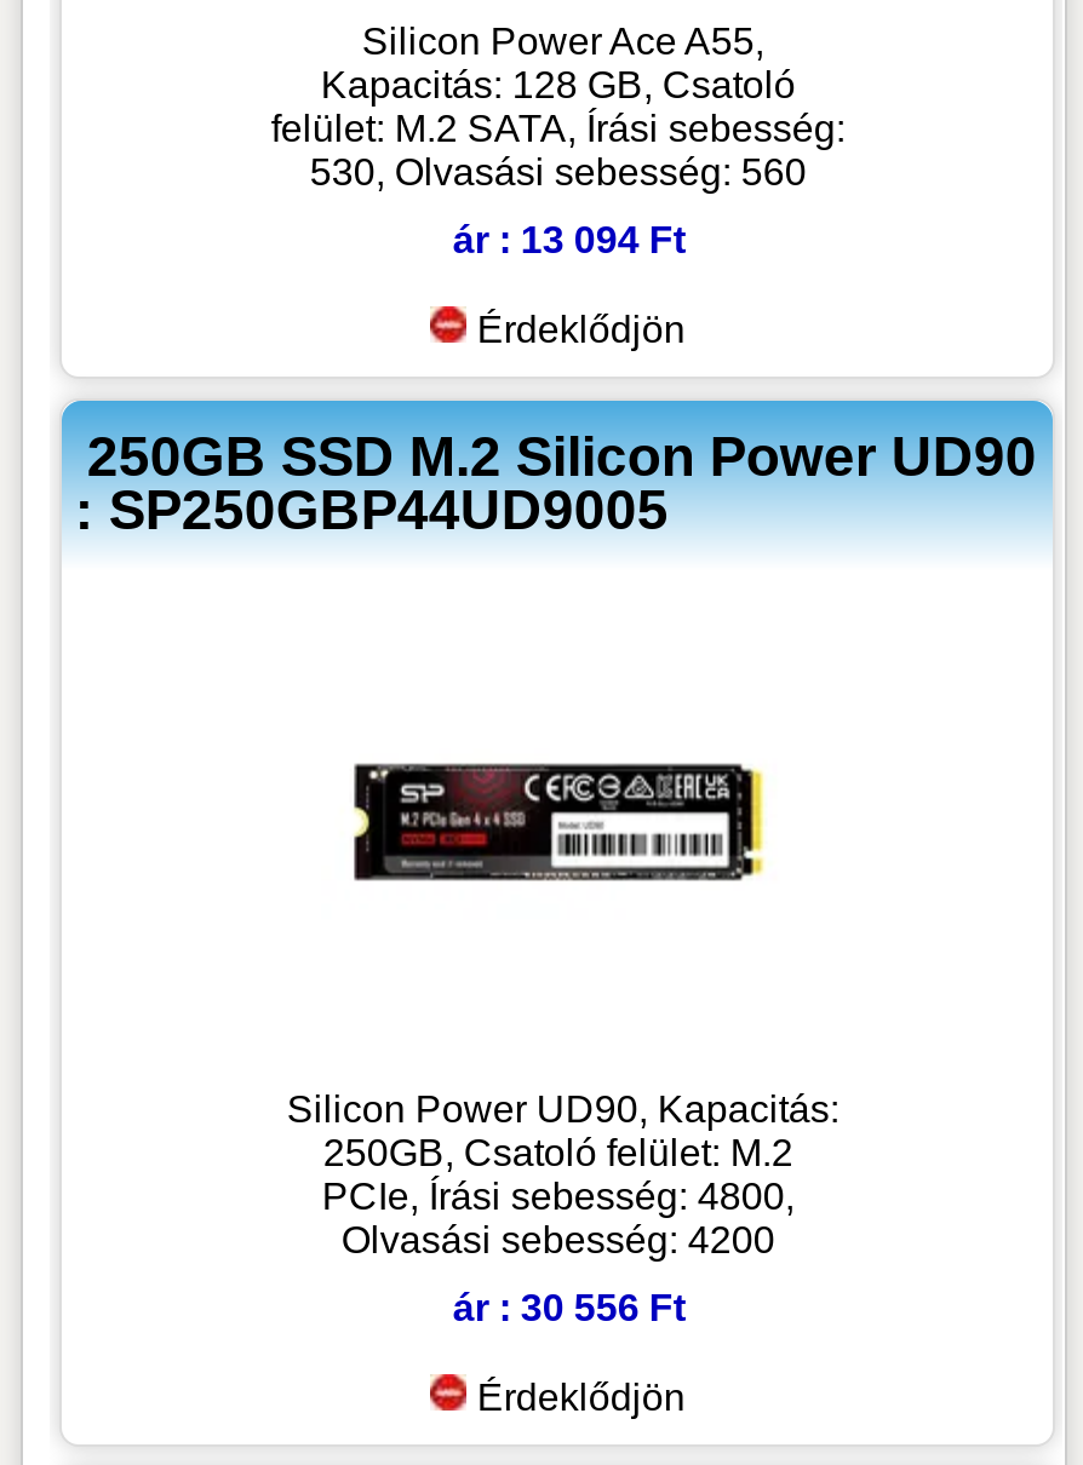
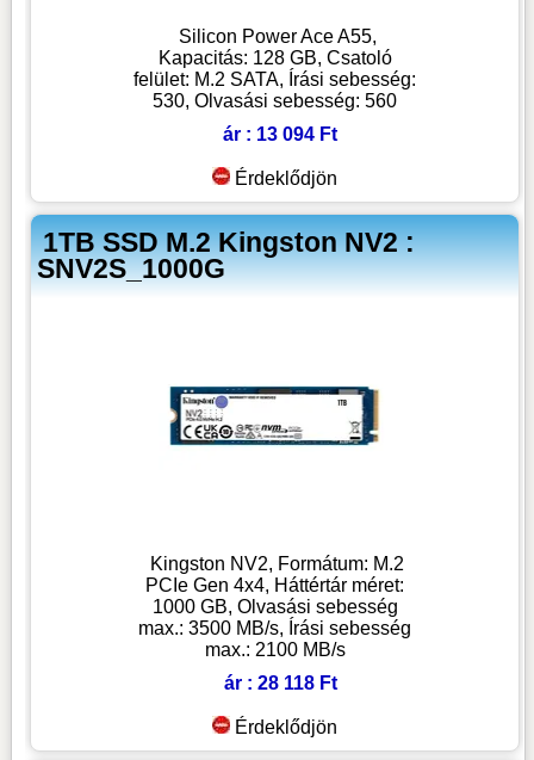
- 250GB SSD M.2 Silicon Power UD90
- : SP250GBP44UD9005
+ 1TB SSD M.2 Kingston NV2 :
+ SNV2S_1000G

- [image]
+ [image]

- Silicon Power UD90, Kapacitás:
- 250GB, Csatoló felület: M.2
- PCIe, Írási sebesség: 4800,
- Olvasási sebesség: 4200
+ Kingston NV2, Formátum: M.2
+ PCIe Gen 4x4, Háttértár méret:
+ 1000 GB, Olvasási sebesség
+ max.: 3500 MB/s, Írási sebesség
+ max.: 2100 MB/s

- ár : 30 556 Ft
+ ár : 28 118 Ft
